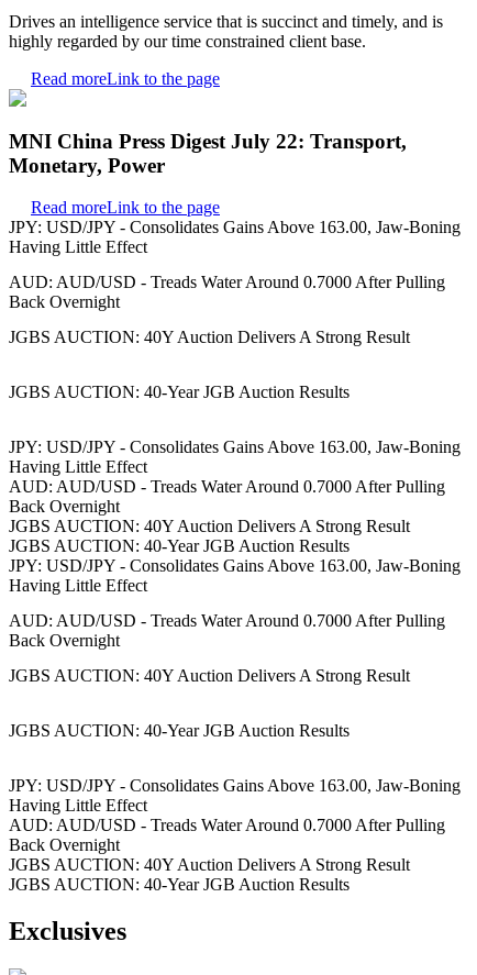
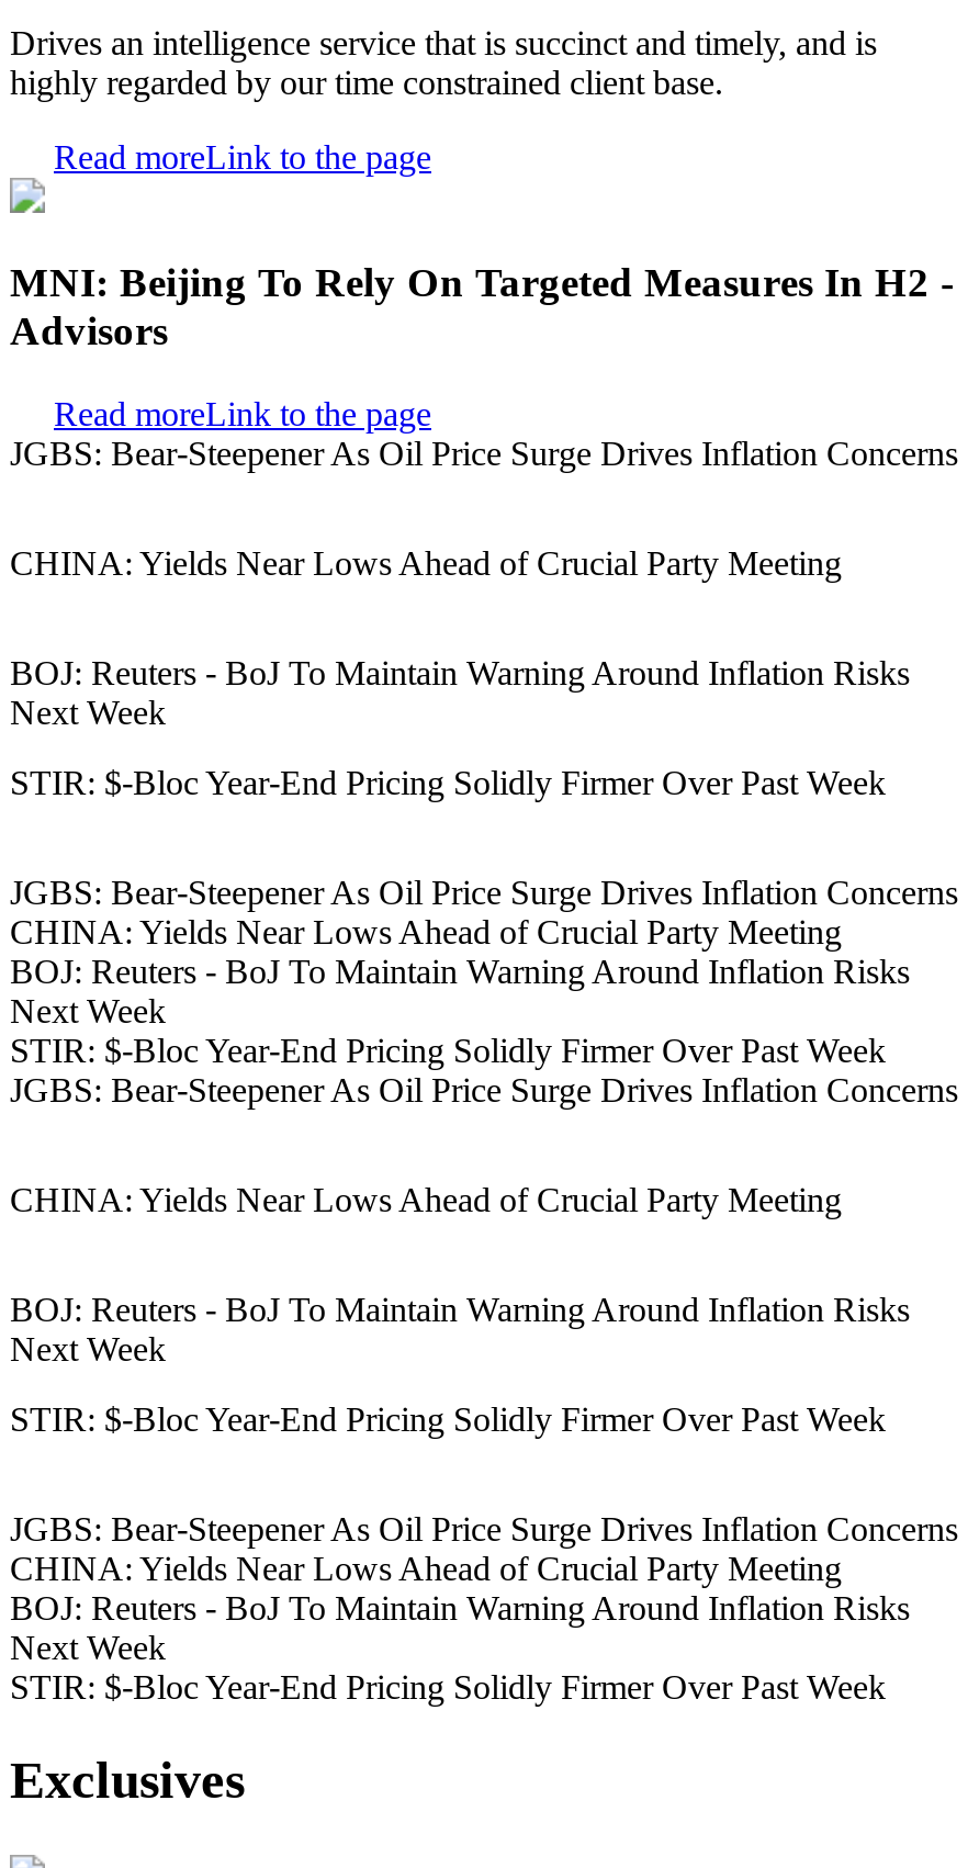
- MNI China Press Digest July 22: Transport,
- Monetary, Power
+ MNI: Beijing To Rely On Targeted Measures In H2 -
+ Advisors

- JPY: USD/JPY - Consolidates Gains Above 163.00, Jaw-Boning
- Having Little Effect
+ JGBS: Bear-Steepener As Oil Price Surge Drives Inflation Concerns

- AUD: AUD/USD - Treads Water Around 0.7000 After Pulling
- Back Overnight
+ CHINA: Yields Near Lows Ahead of Crucial Party Meeting

- JGBS AUCTION: 40Y Auction Delivers A Strong Result
+ BOJ: Reuters - BoJ To Maintain Warning Around Inflation Risks
+ Next Week

- JGBS AUCTION: 40-Year JGB Auction Results
+ STIR: $-Bloc Year-End Pricing Solidly Firmer Over Past Week

- JPY: USD/JPY - Consolidates Gains Above 163.00, Jaw-Boning
- Having Little Effect
- AUD: AUD/USD - Treads Water Around 0.7000 After Pulling
- Back Overnight
- JGBS AUCTION: 40Y Auction Delivers A Strong Result
- JGBS AUCTION: 40-Year JGB Auction Results
- JPY: USD/JPY - Consolidates Gains Above 163.00, Jaw-Boning
- Having Little Effect
+ JGBS: Bear-Steepener As Oil Price Surge Drives Inflation Concerns
+ CHINA: Yields Near Lows Ahead of Crucial Party Meeting
+ BOJ: Reuters - BoJ To Maintain Warning Around Inflation Risks
+ Next Week
+ STIR: $-Bloc Year-End Pricing Solidly Firmer Over Past Week
+ JGBS: Bear-Steepener As Oil Price Surge Drives Inflation Concerns

- AUD: AUD/USD - Treads Water Around 0.7000 After Pulling
- Back Overnight
+ CHINA: Yields Near Lows Ahead of Crucial Party Meeting

- JGBS AUCTION: 40Y Auction Delivers A Strong Result
+ BOJ: Reuters - BoJ To Maintain Warning Around Inflation Risks
+ Next Week

- JGBS AUCTION: 40-Year JGB Auction Results
+ STIR: $-Bloc Year-End Pricing Solidly Firmer Over Past Week

- JPY: USD/JPY - Consolidates Gains Above 163.00, Jaw-Boning
- Having Little Effect
- AUD: AUD/USD - Treads Water Around 0.7000 After Pulling
- Back Overnight
- JGBS AUCTION: 40Y Auction Delivers A Strong Result
- JGBS AUCTION: 40-Year JGB Auction Results
+ JGBS: Bear-Steepener As Oil Price Surge Drives Inflation Concerns
+ CHINA: Yields Near Lows Ahead of Crucial Party Meeting
+ BOJ: Reuters - BoJ To Maintain Warning Around Inflation Risks
+ Next Week
+ STIR: $-Bloc Year-End Pricing Solidly Firmer Over Past Week
